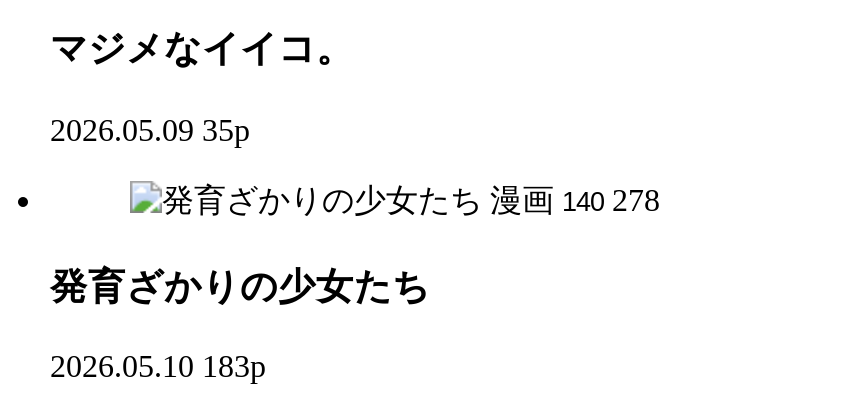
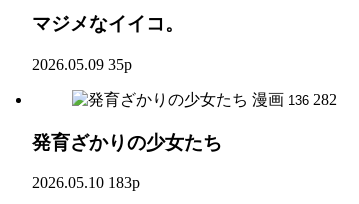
- 漫画 140 278
+ 漫画 136 282
